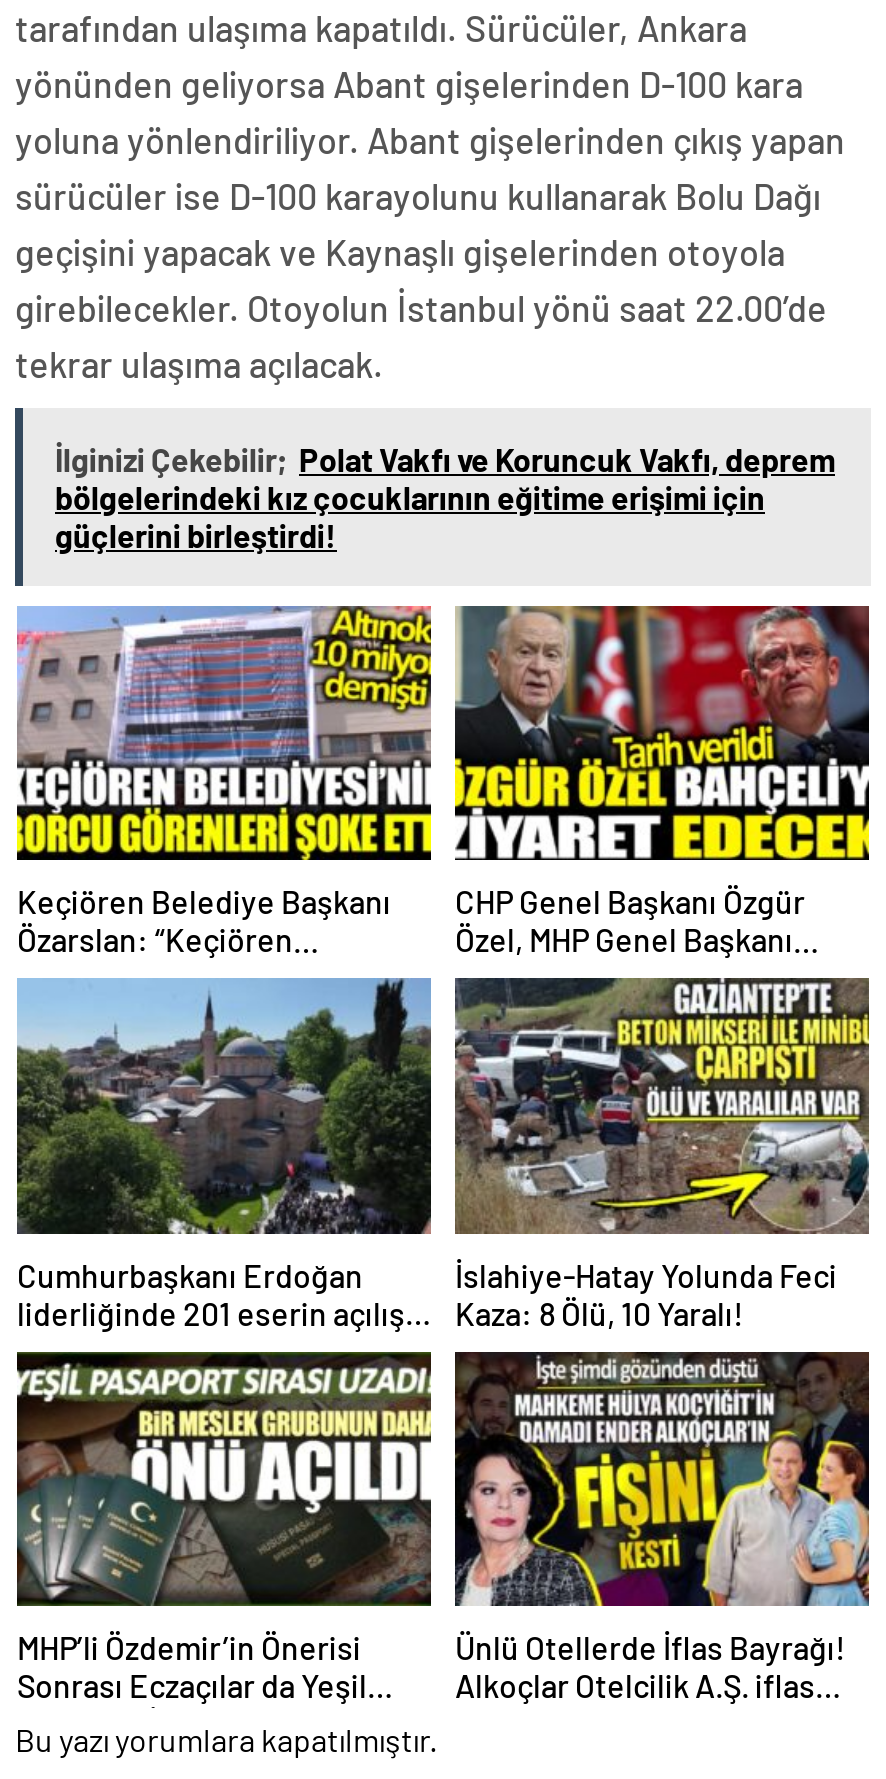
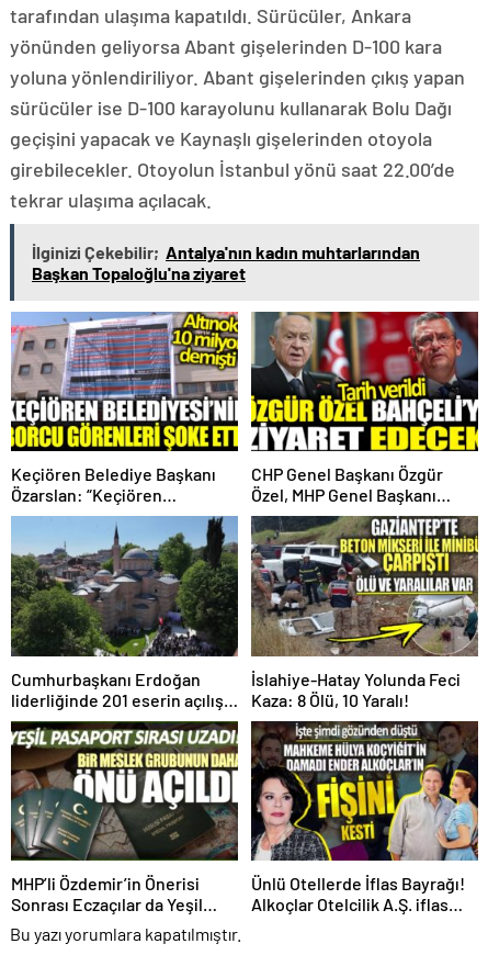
- İlginizi Çekebilir; Polat Vakfı ve Koruncuk Vakfı, deprem
- bölgelerindeki kız çocuklarının eğitime erişimi için
- güçlerini birleştirdi!
+ İlginizi Çekebilir; Antalya'nın kadın muhtarlarından
+ Başkan Topaloğlu'na ziyaret
